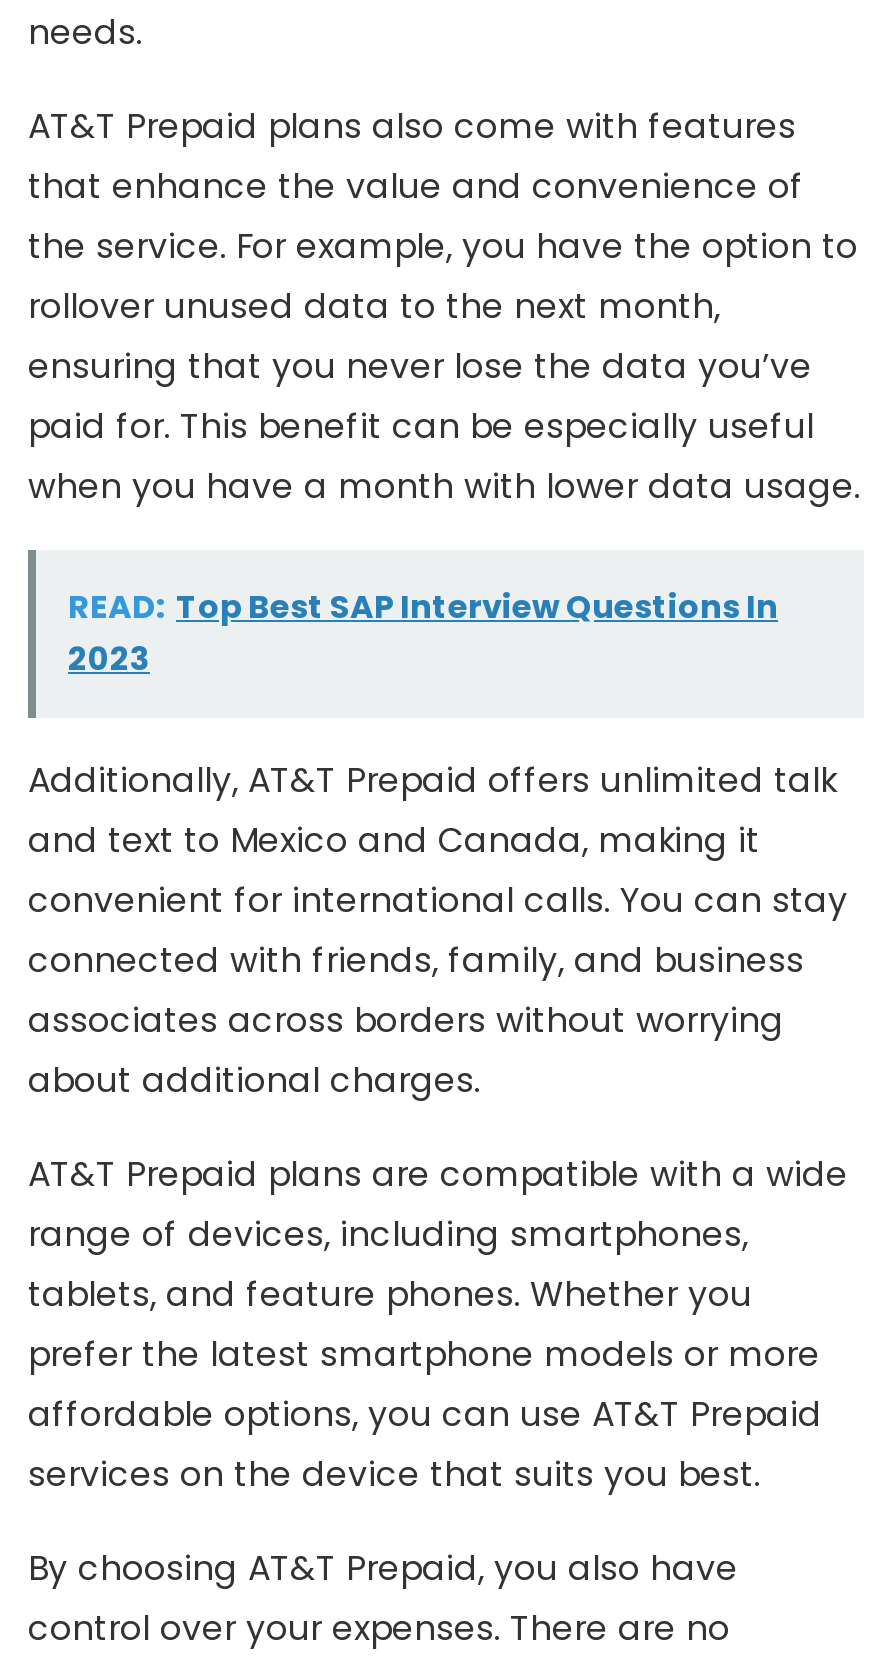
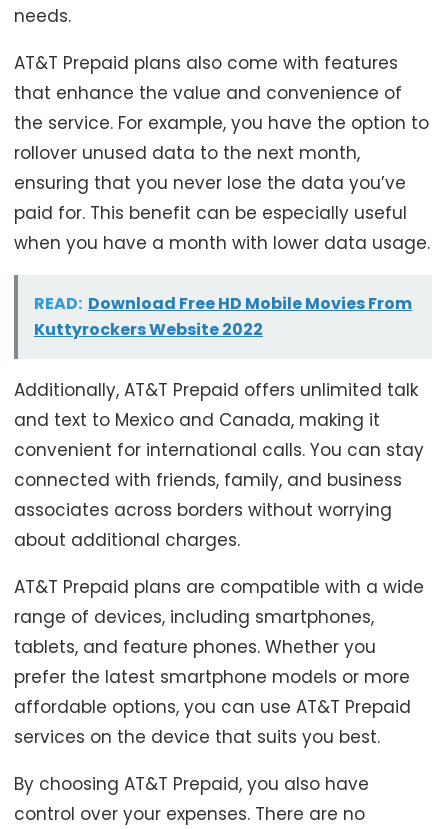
- READ: Top Best SAP Interview Questions In
- 2023
+ READ: Download Free HD Mobile Movies From
+ Kuttyrockers Website 2022
